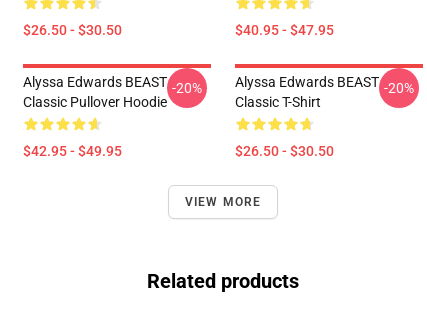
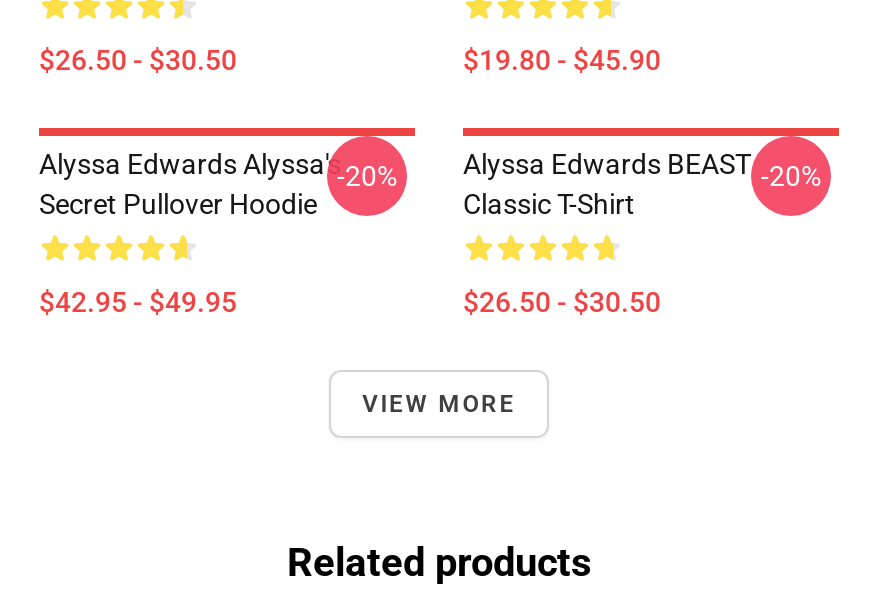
- $40.95 - $47.95
+ $19.80 - $45.90

- Alyssa Edwards BEAST
+ Alyssa Edwards Alyssa's

- Classic Pullover Hoodie
+ Secret Pullover Hoodie
